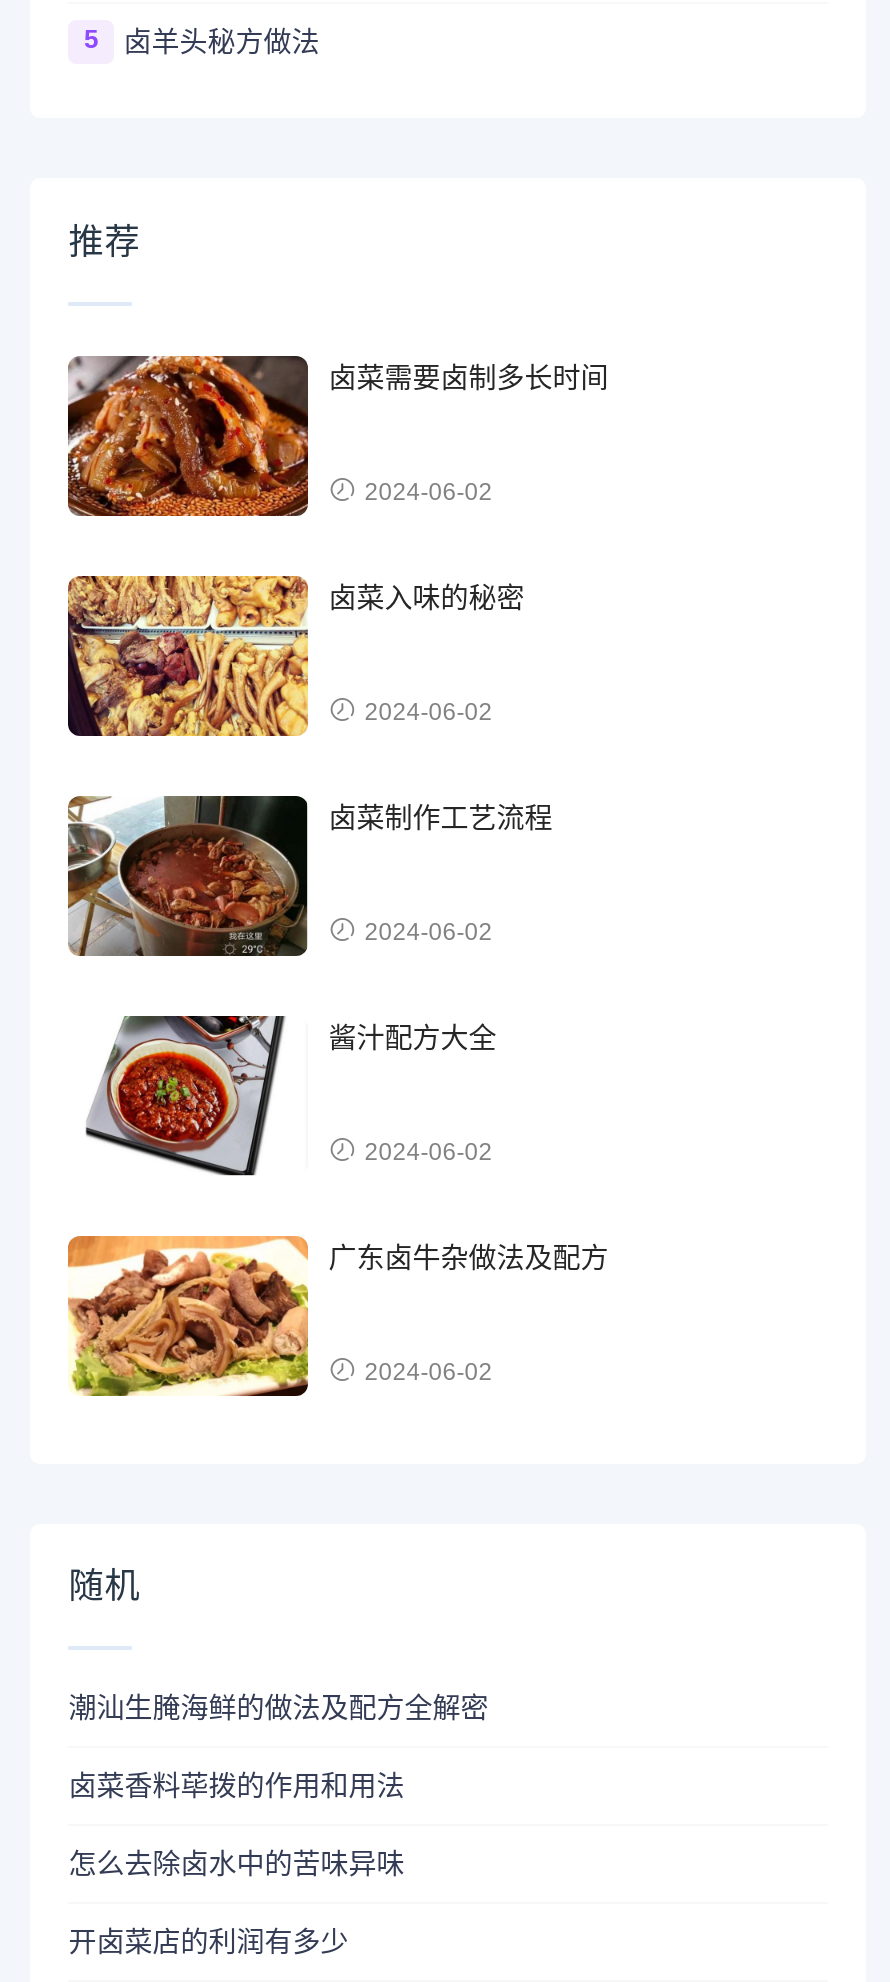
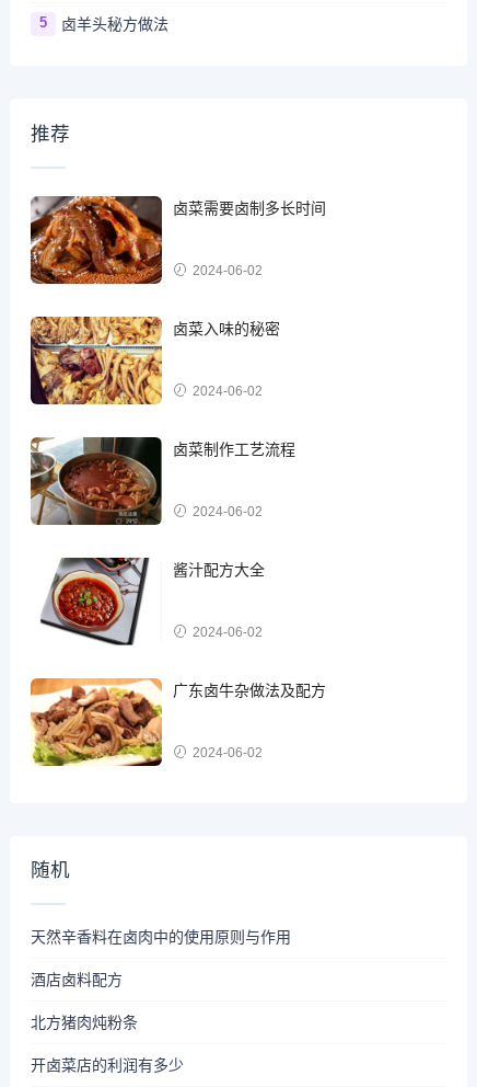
- 潮汕生腌海鲜的做法及配方全解密
+ 天然辛香料在卤肉中的使用原则与作用

- 卤菜香料荜拨的作用和用法
+ 酒店卤料配方

- 怎么去除卤水中的苦味异味
+ 北方猪肉炖粉条
